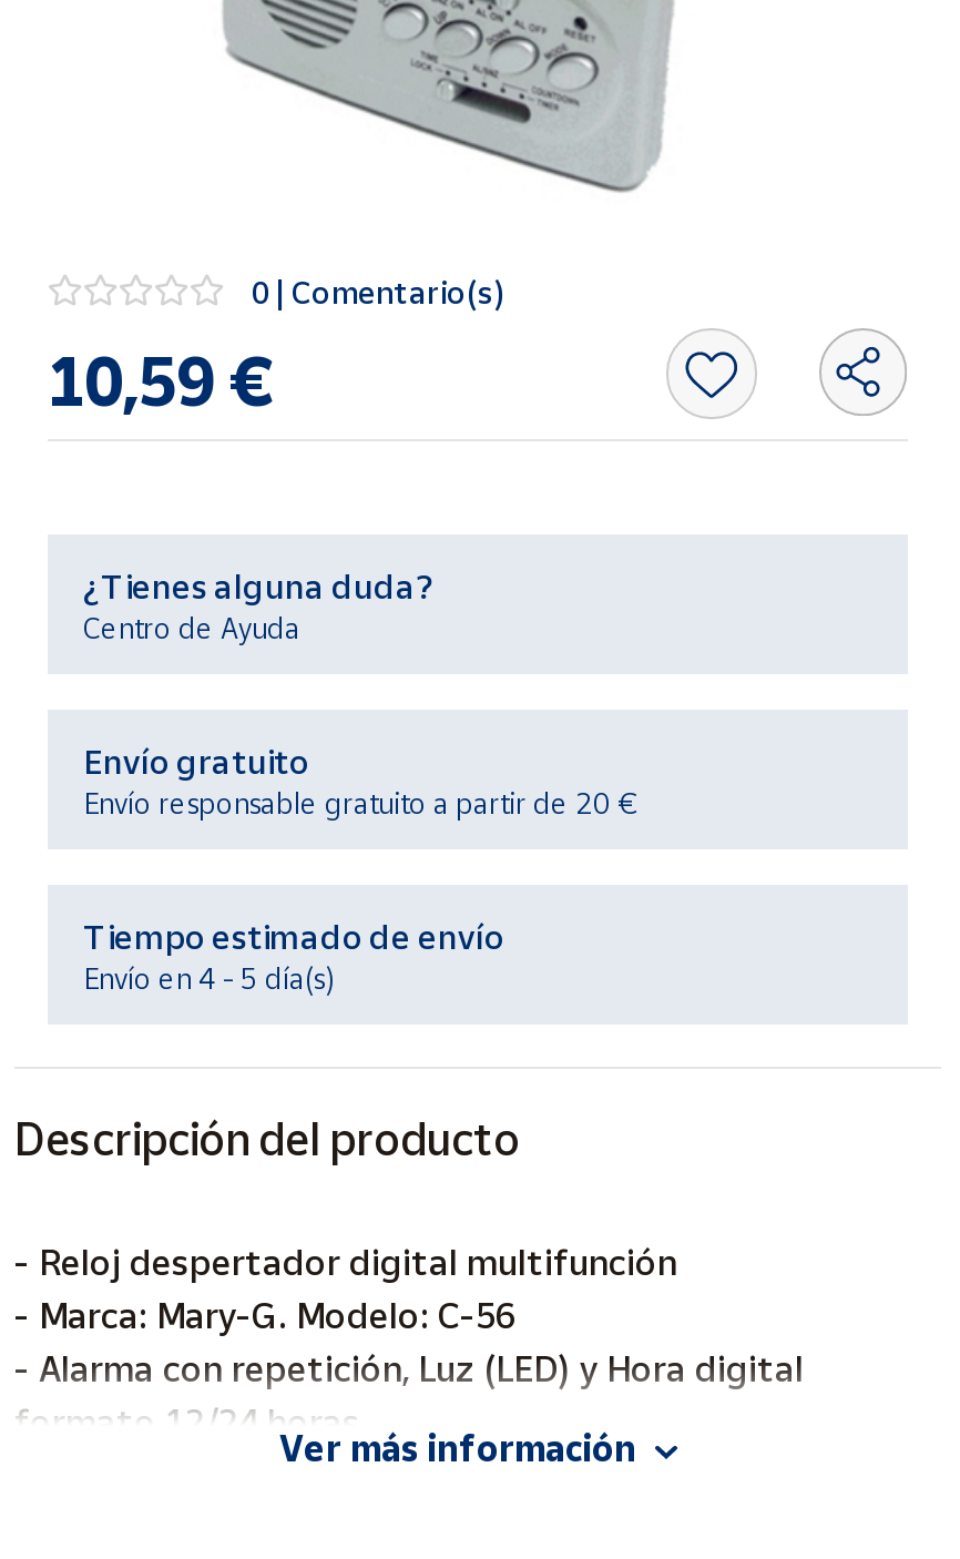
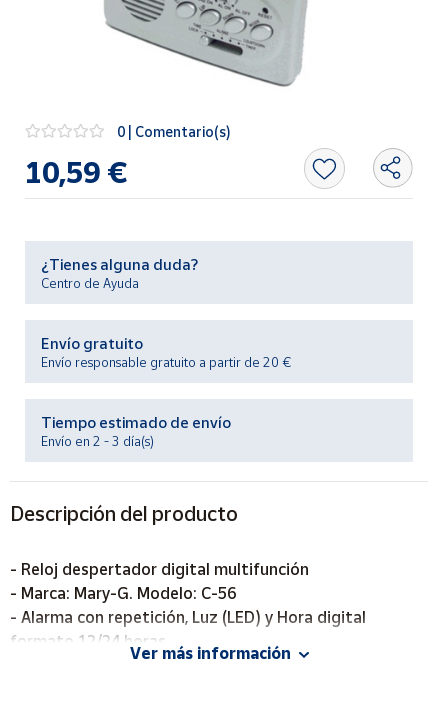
- Envío en 4 - 5 día(s)
+ Envío en 2 - 3 día(s)
